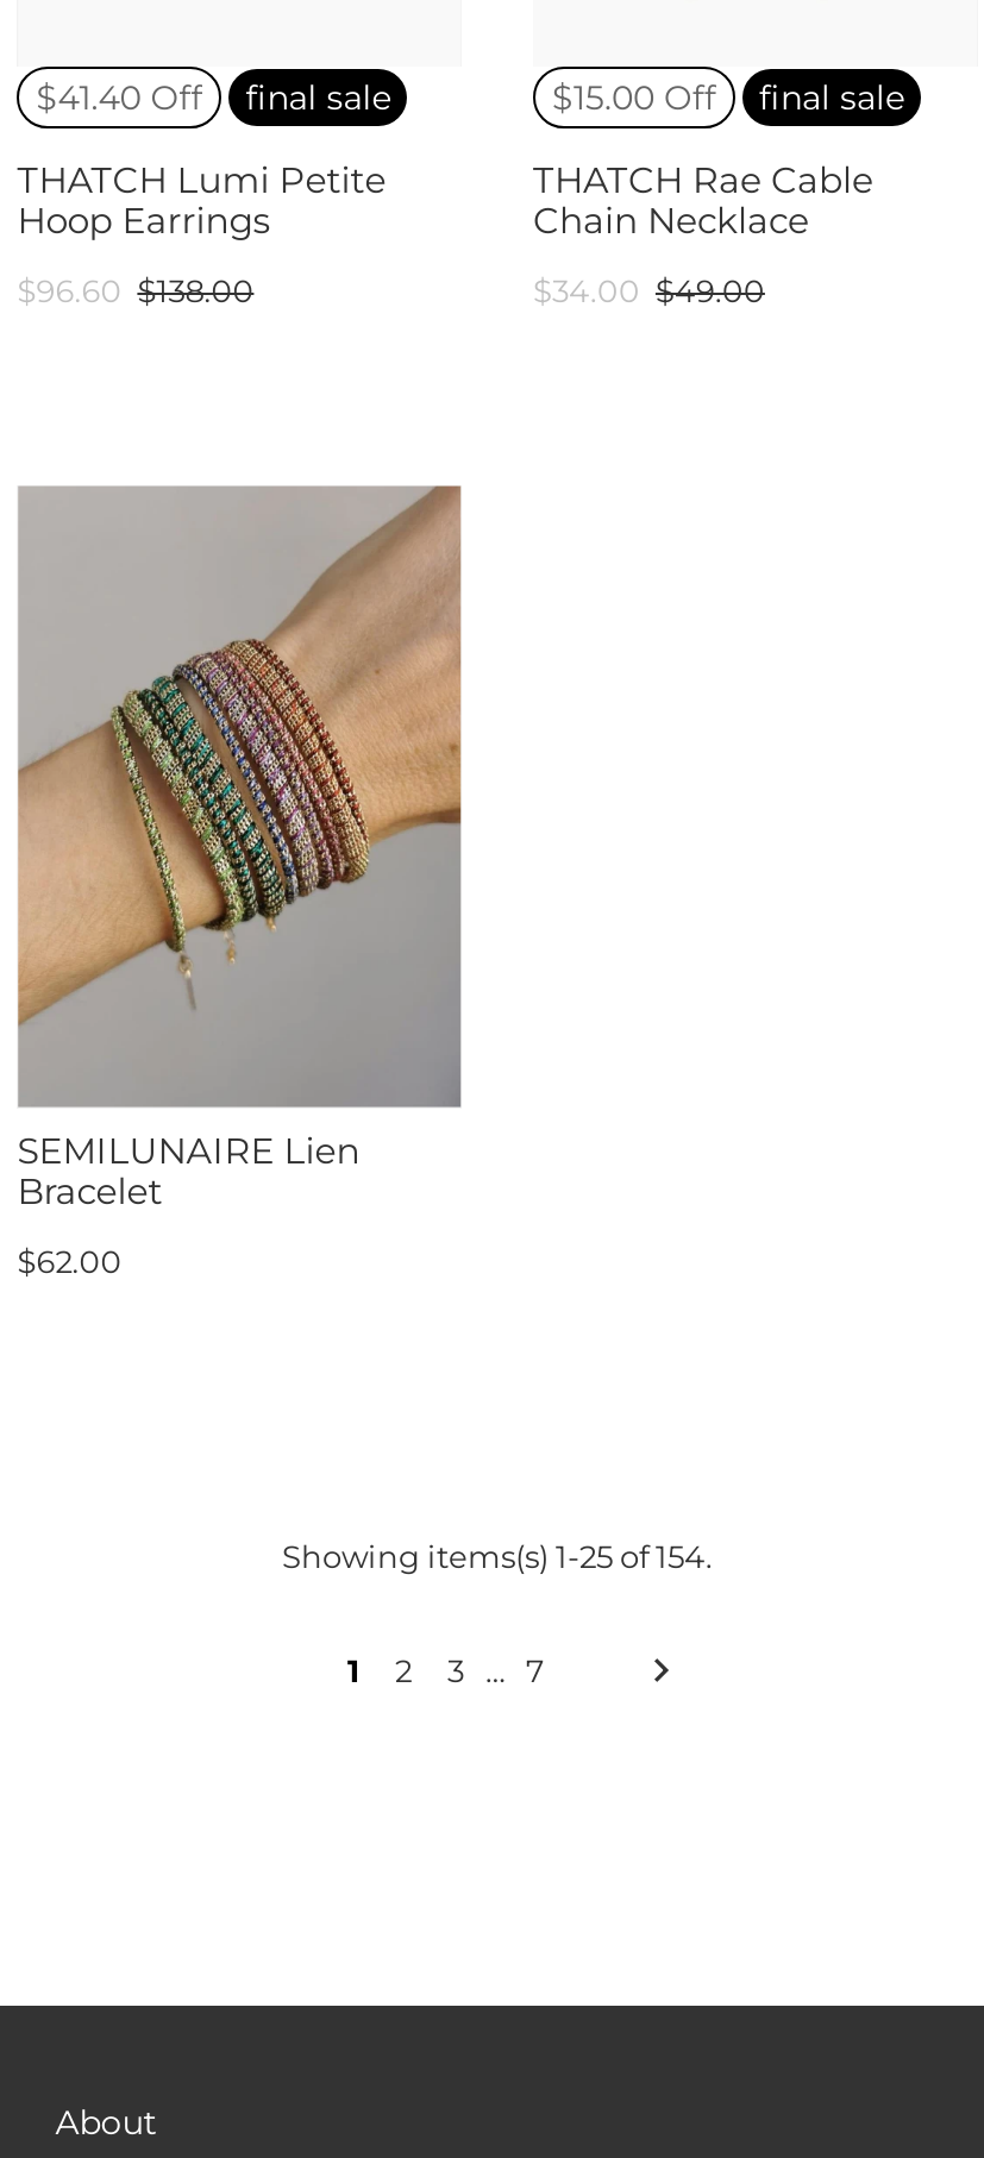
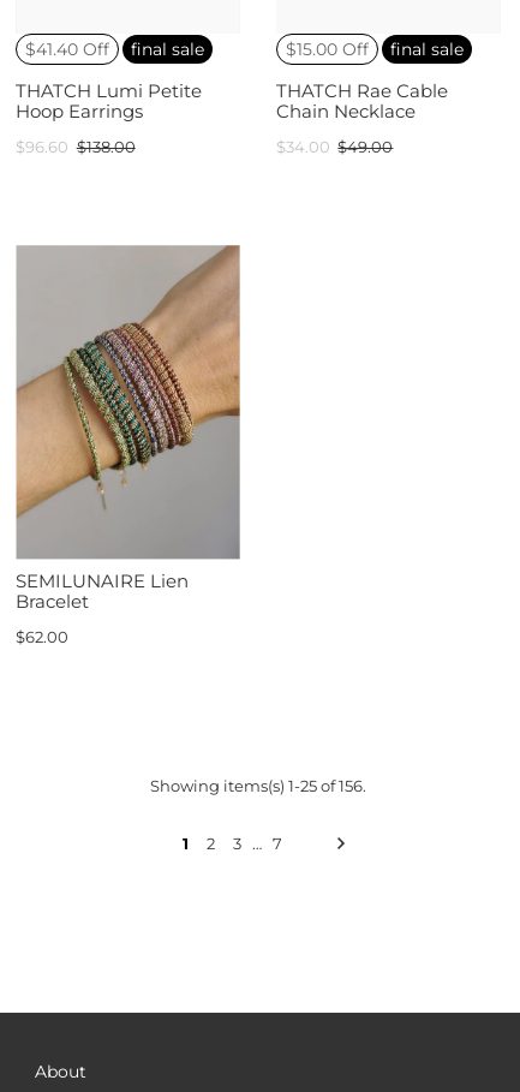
- Showing items(s) 1-25 of 154.
+ Showing items(s) 1-25 of 156.
